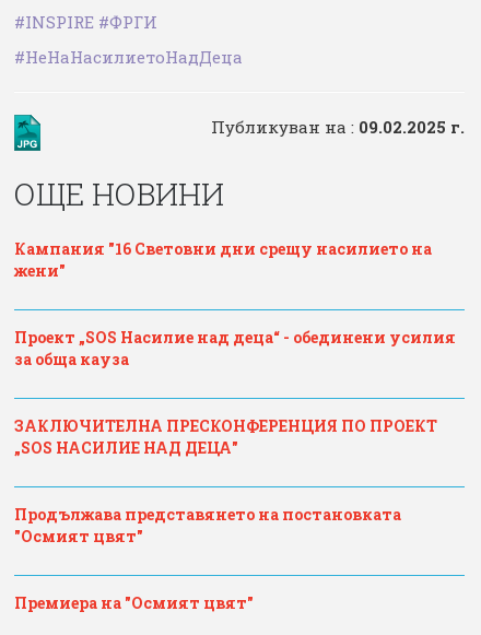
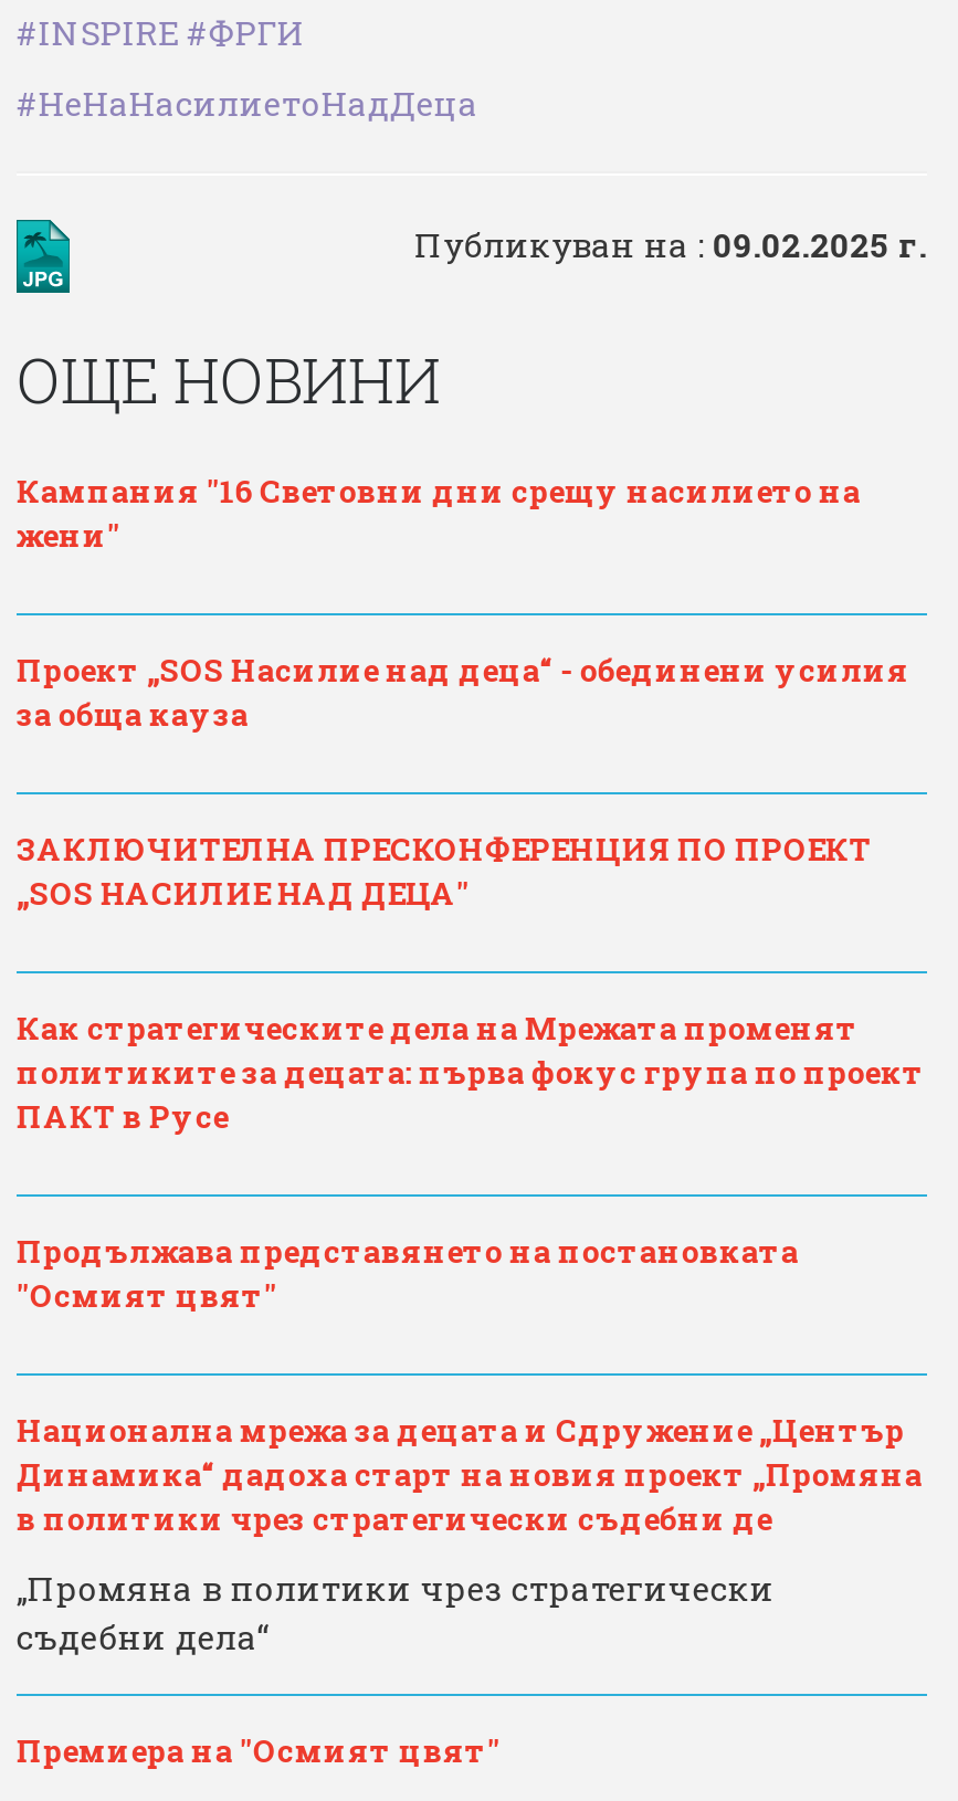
+ Как стратегическите дела на Мрежата променят
+ политиките за децата: първа фокус група по проект
+ ПАКТ в Русе

+ Национална мрежа за децата и Сдружение „Център
+ Динамика“ дадоха старт на новия проект „Промяна
+ в политики чрез стратегически съдебни де
+ „Промяна в политики чрез стратегически
+ съдебни дела“
